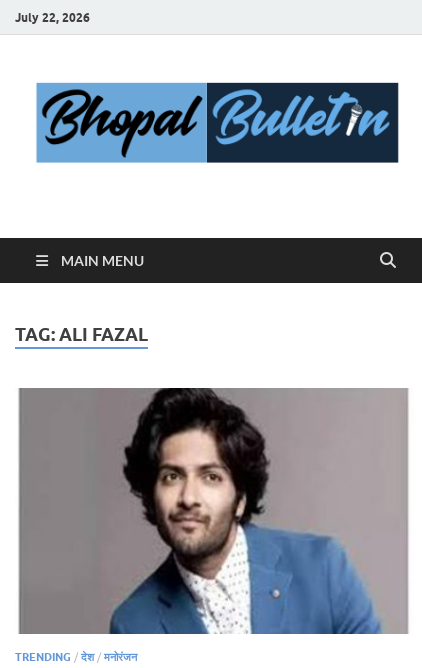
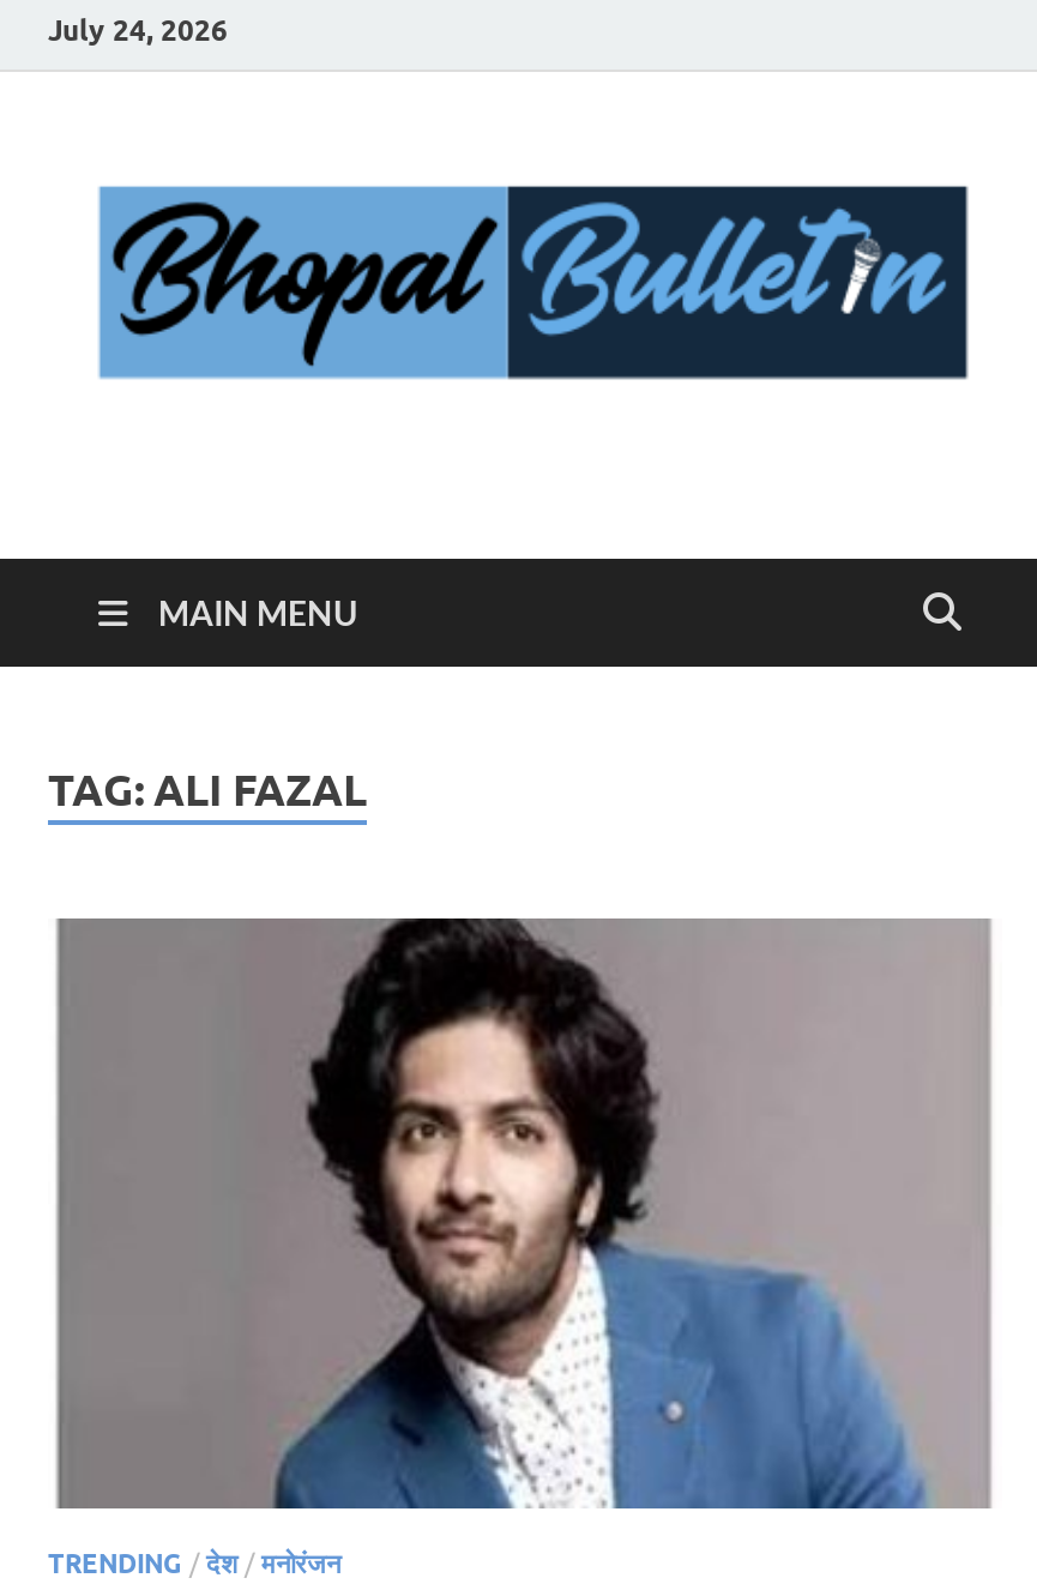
- July 22, 2026
+ July 24, 2026
